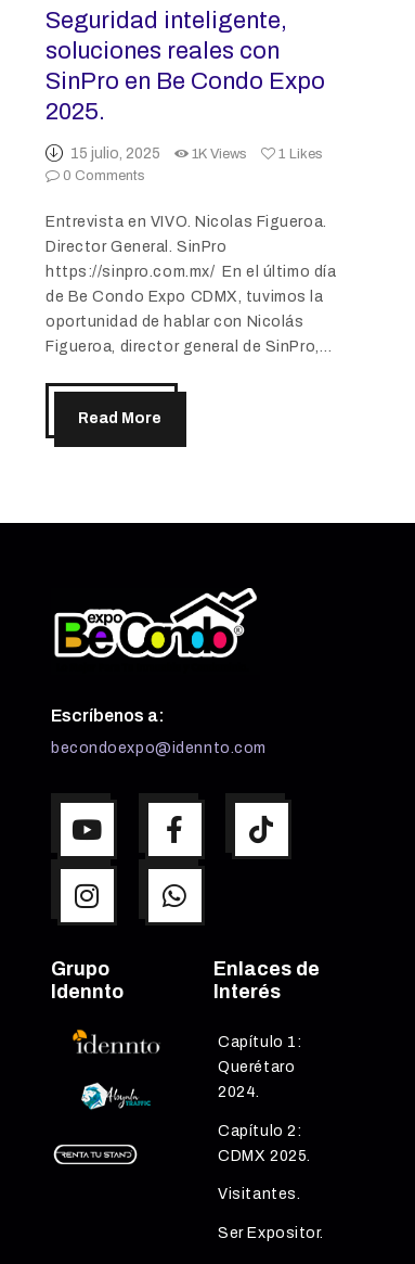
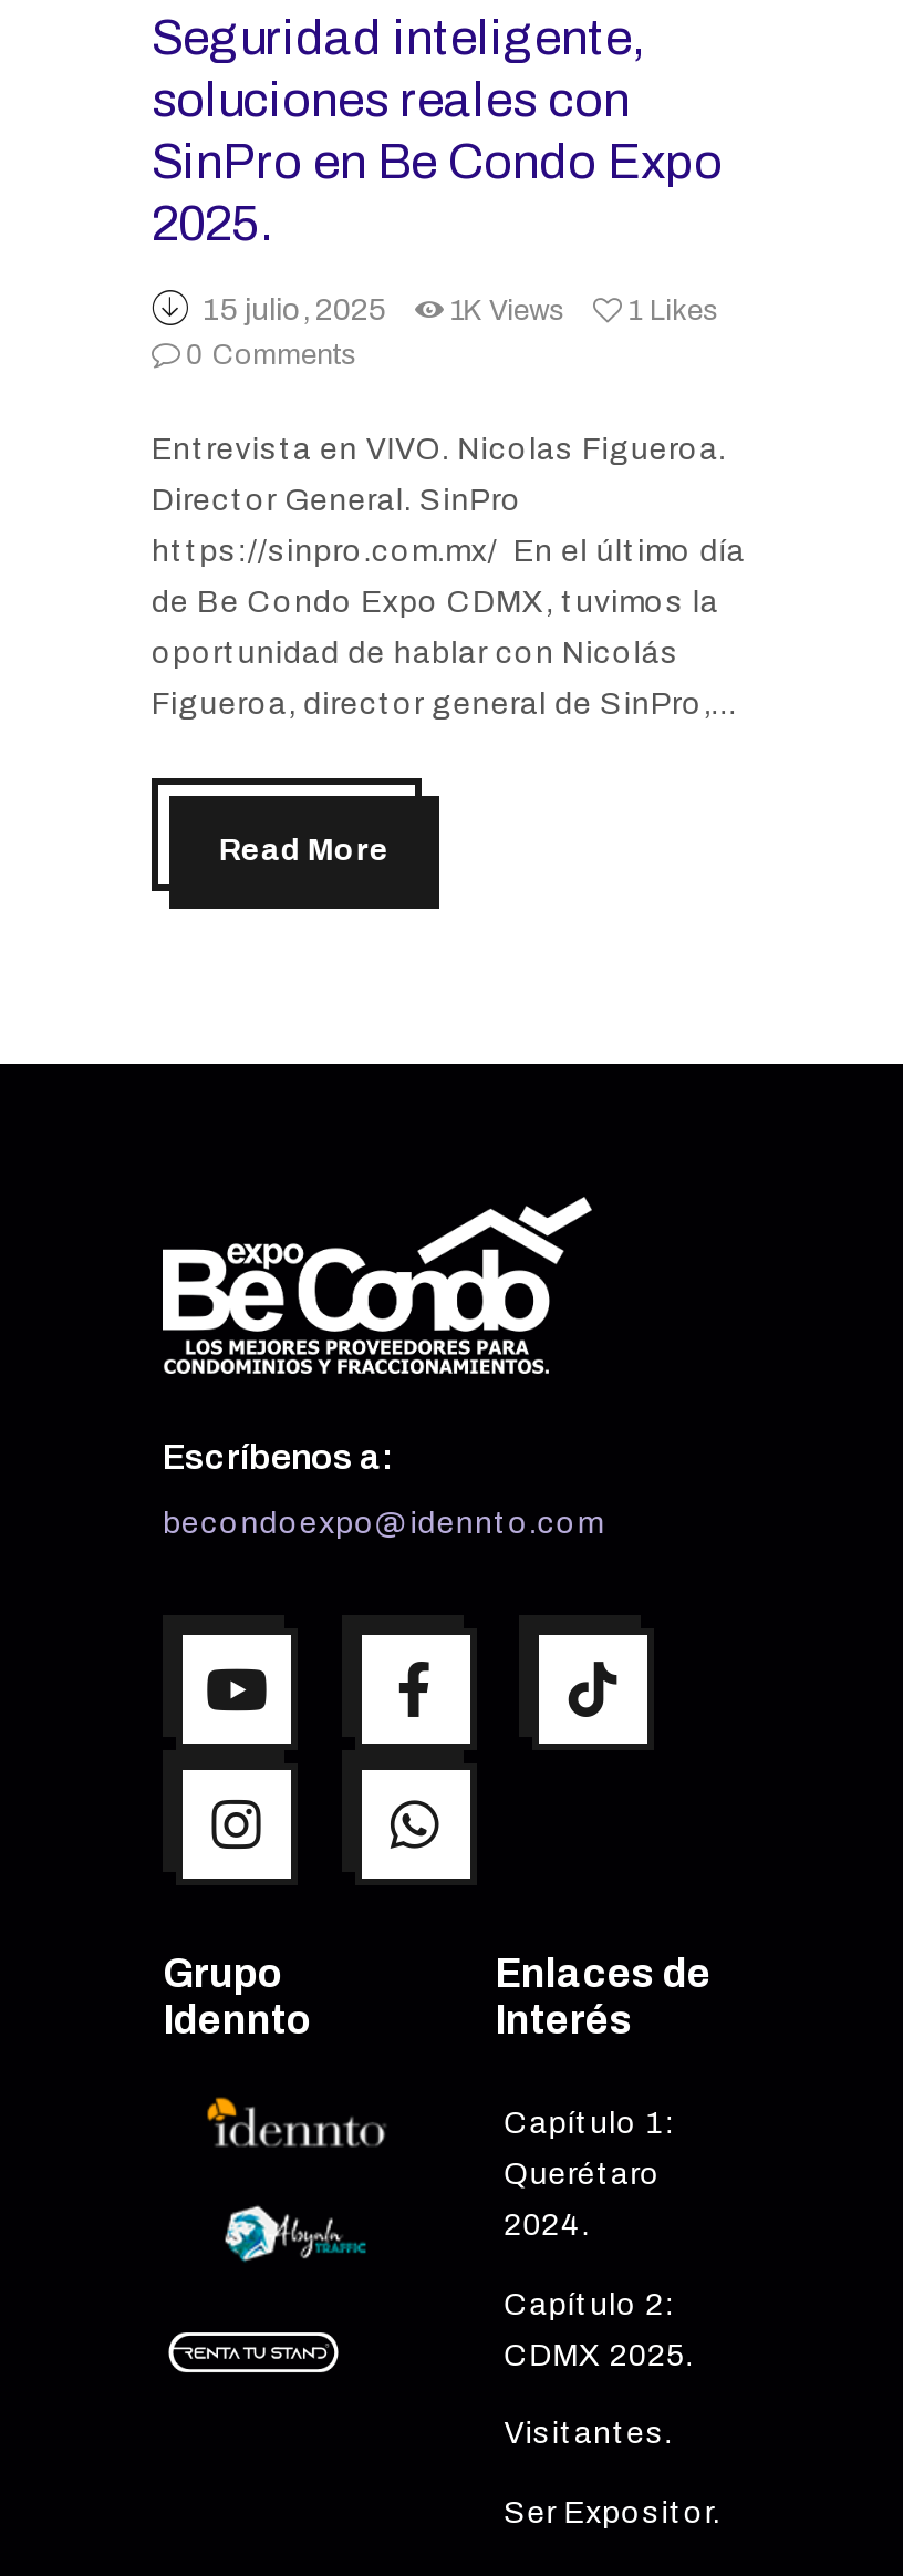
- [image]
+ [image]
